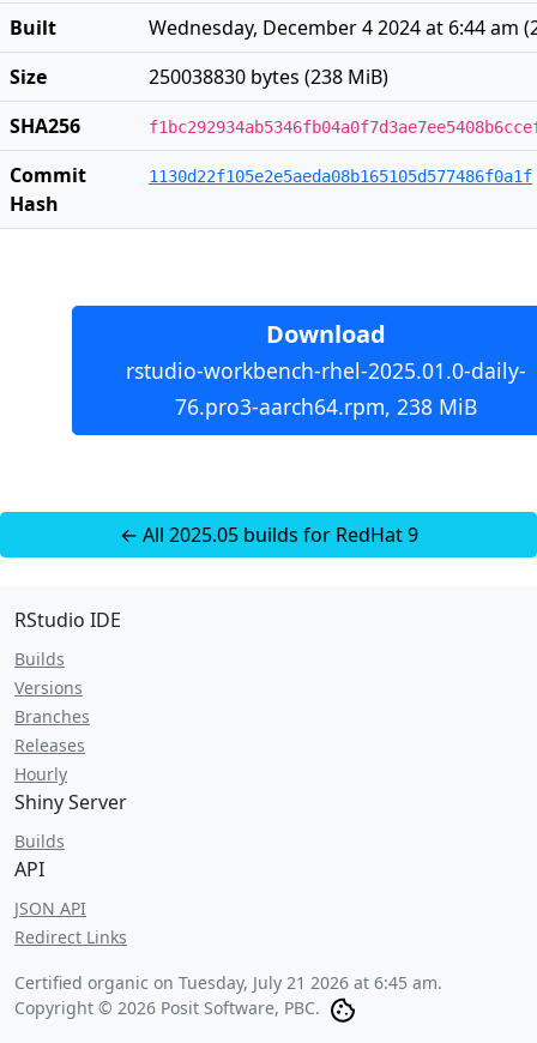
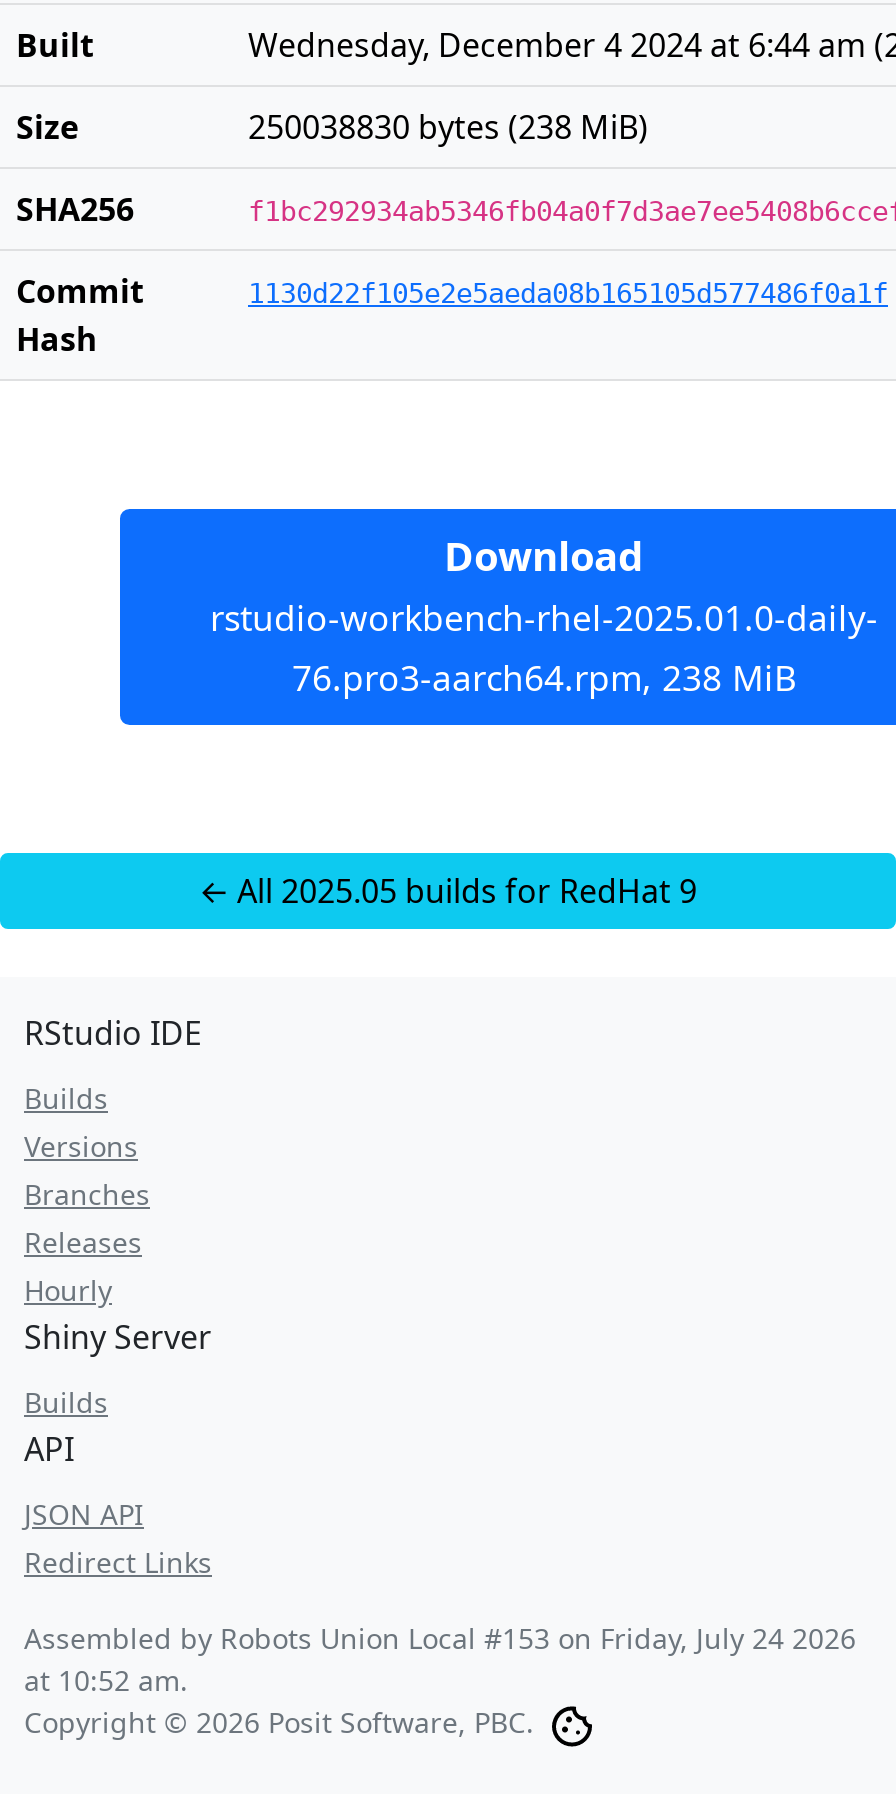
- Certified organic on Tuesday, July 21 2026 at 6:45 am.
+ Assembled by Robots Union Local #153 on Friday, July 24 2026
+ at 10:52 am.
